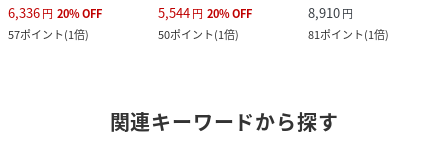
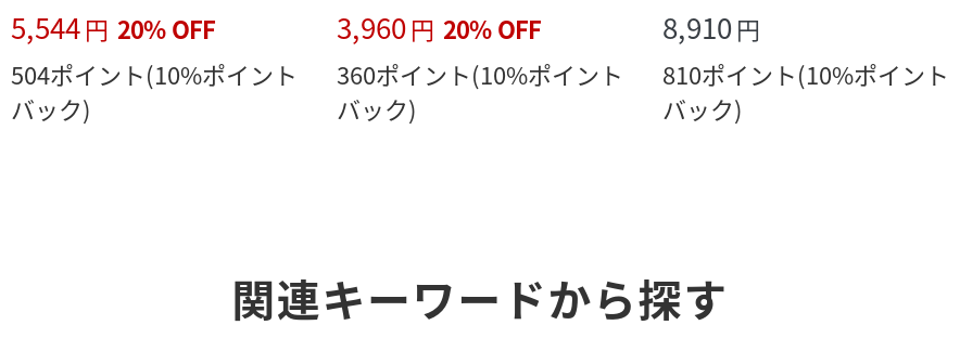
- 6,336 円 20% OFF
- 57ポイント(1倍)
+ 5,544 円 20% OFF
+ 504ポイント(10%ポイント
+ バック)

- 5,544 円 20% OFF
- 50ポイント(1倍)
+ 3,960 円 20% OFF
+ 360ポイント(10%ポイント
+ バック)

- 81ポイント(1倍)
+ 810ポイント(10%ポイント
+ バック)
